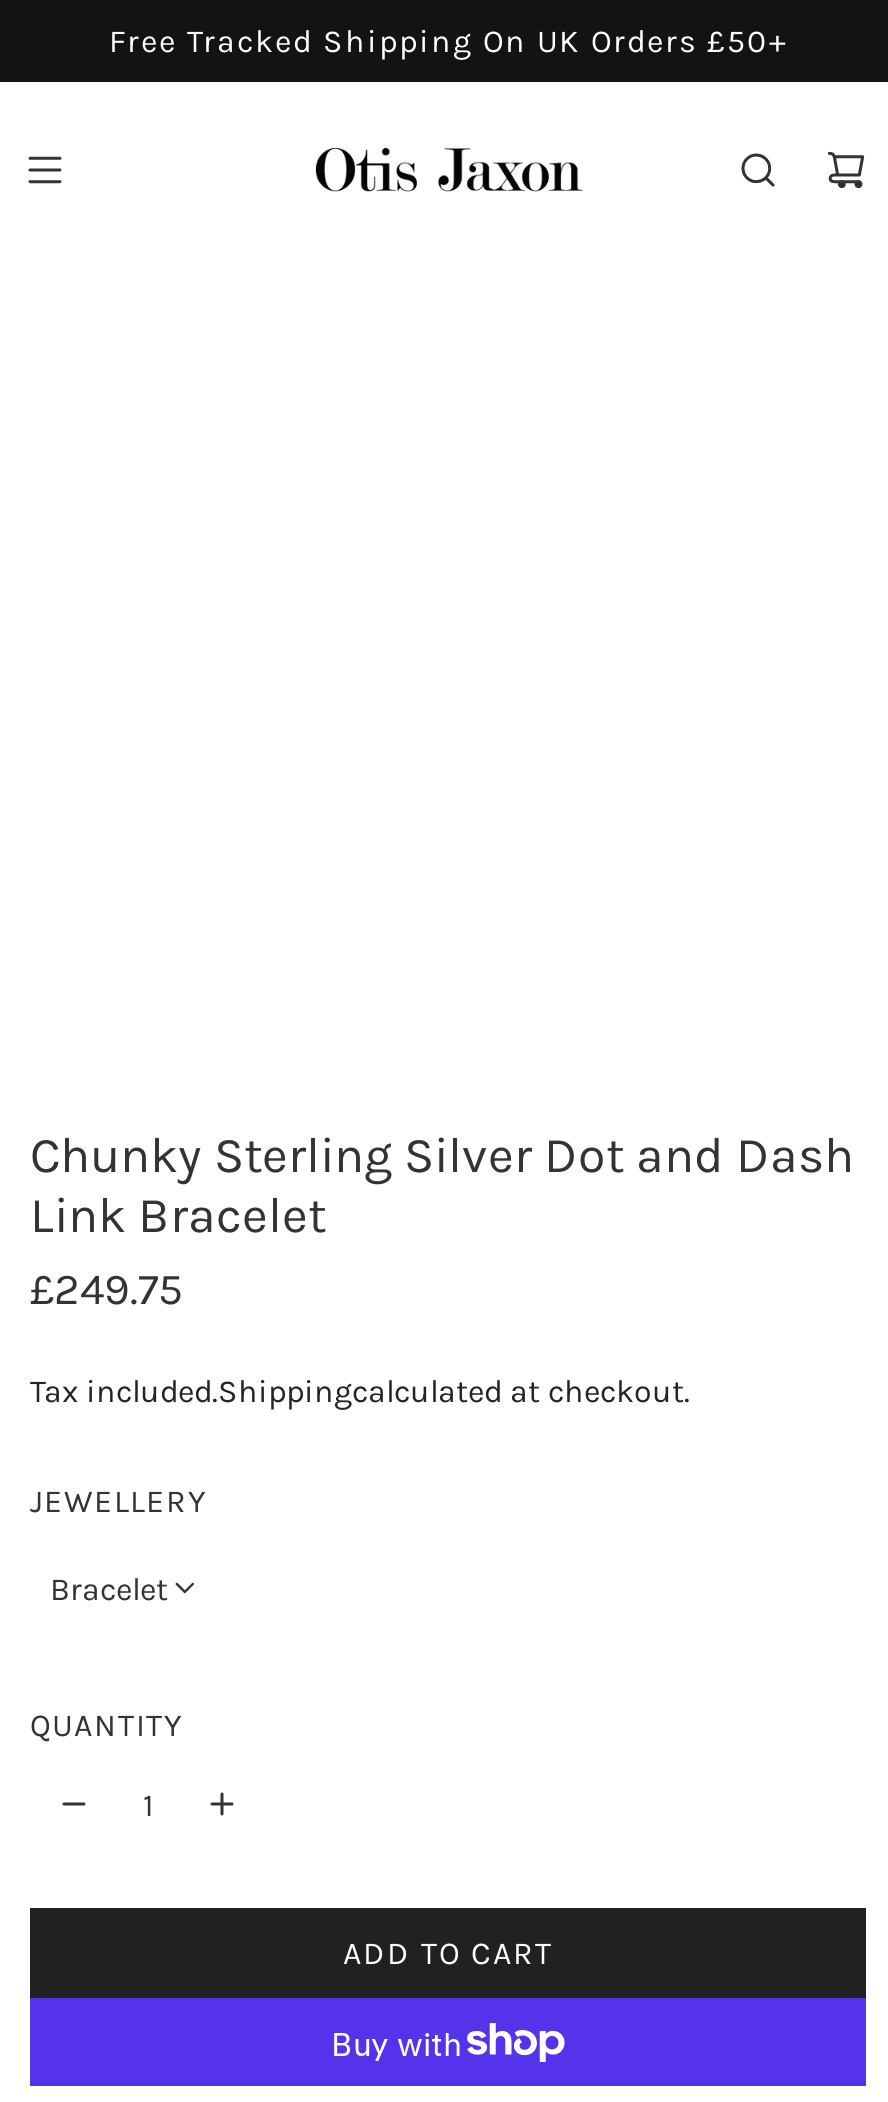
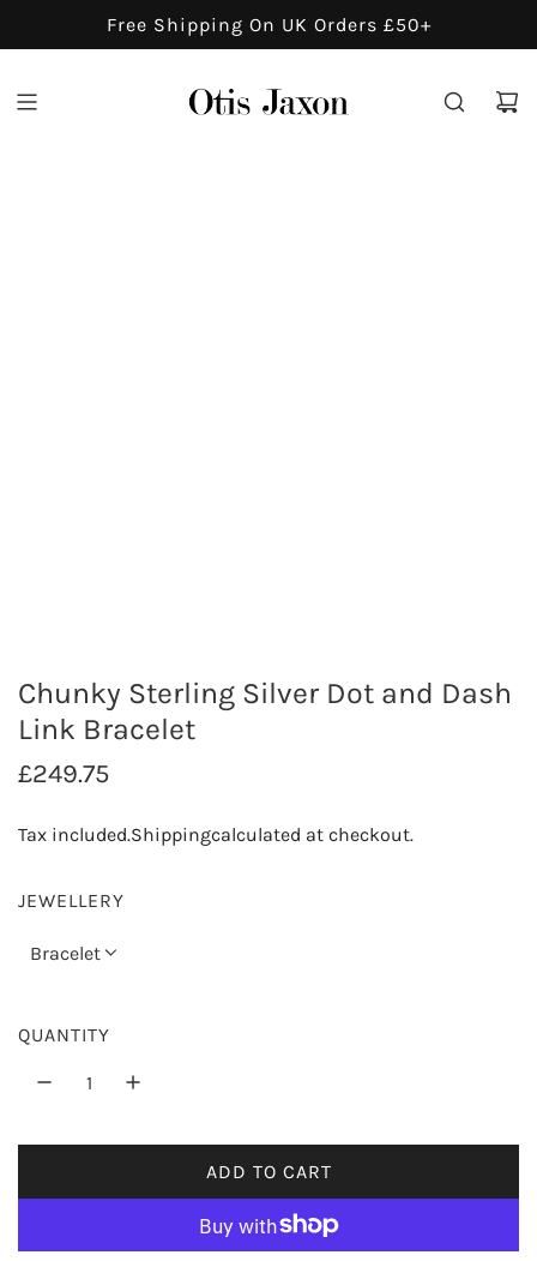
- Free Tracked Shipping On UK Orders £50+
+ Free Shipping On UK Orders £50+
